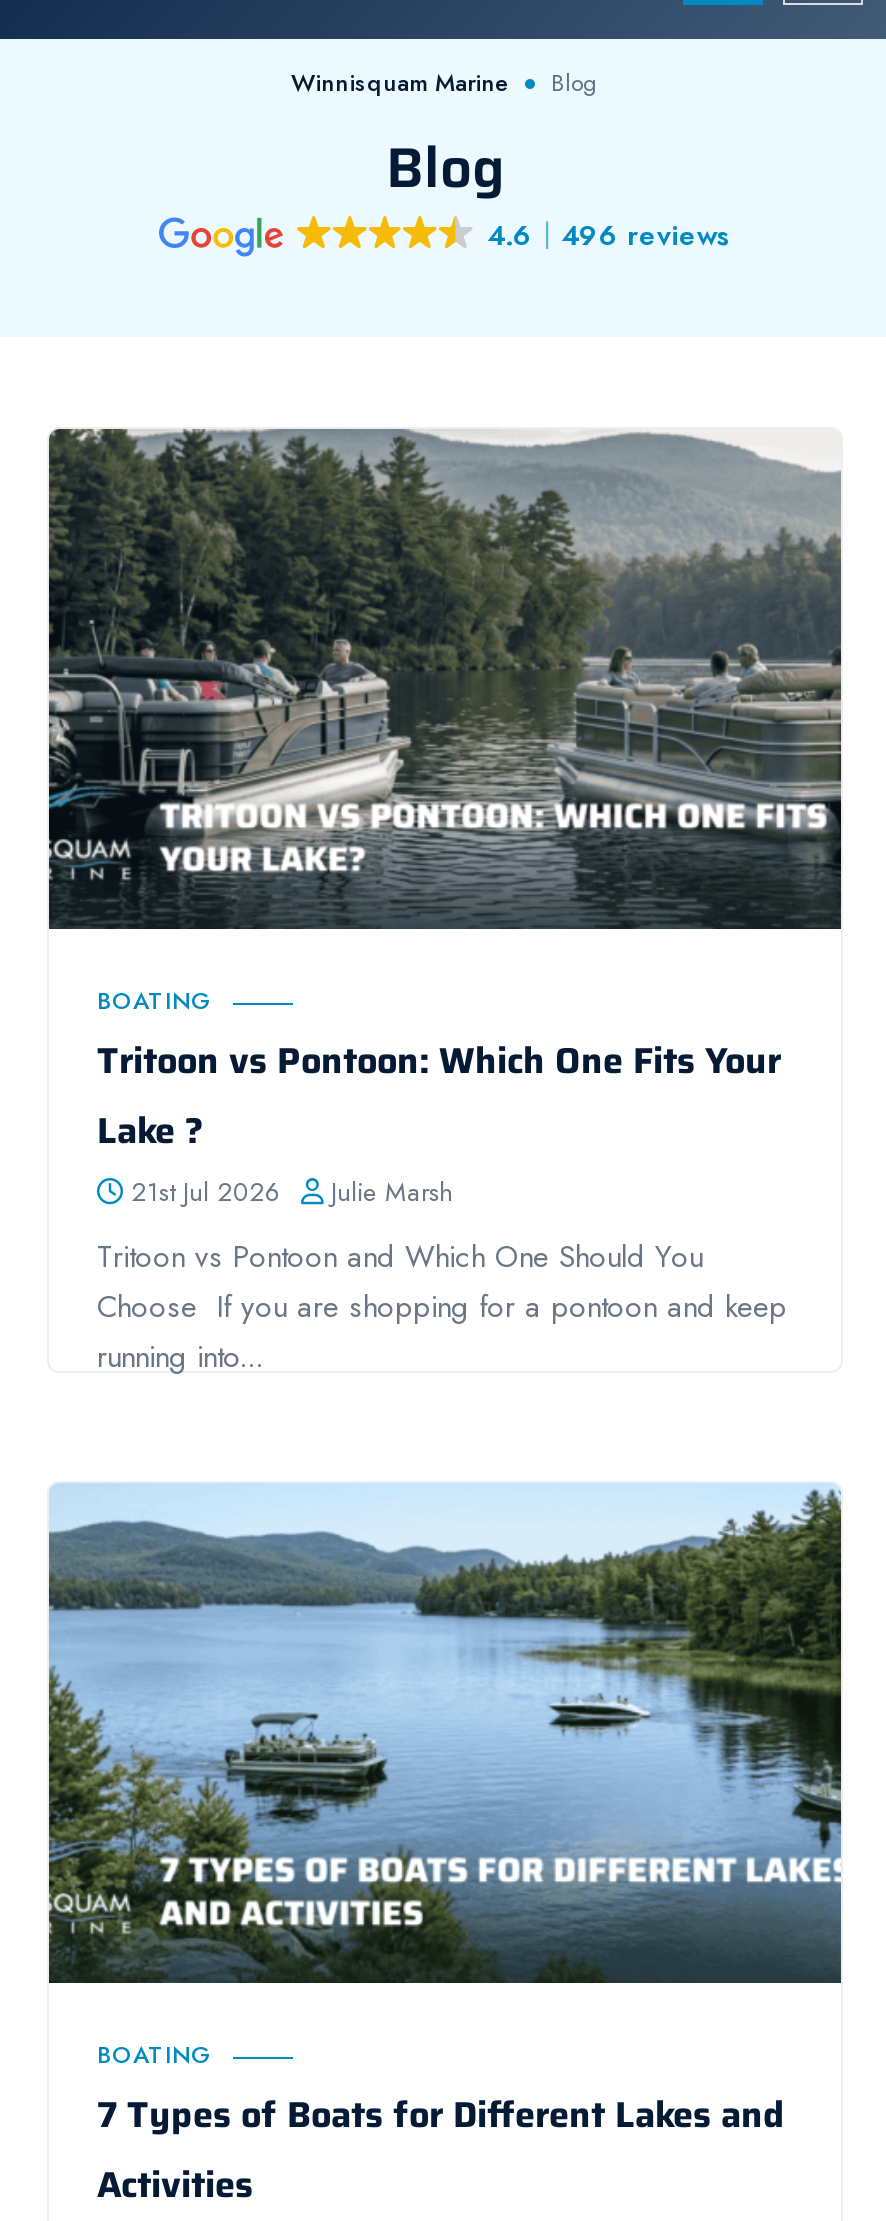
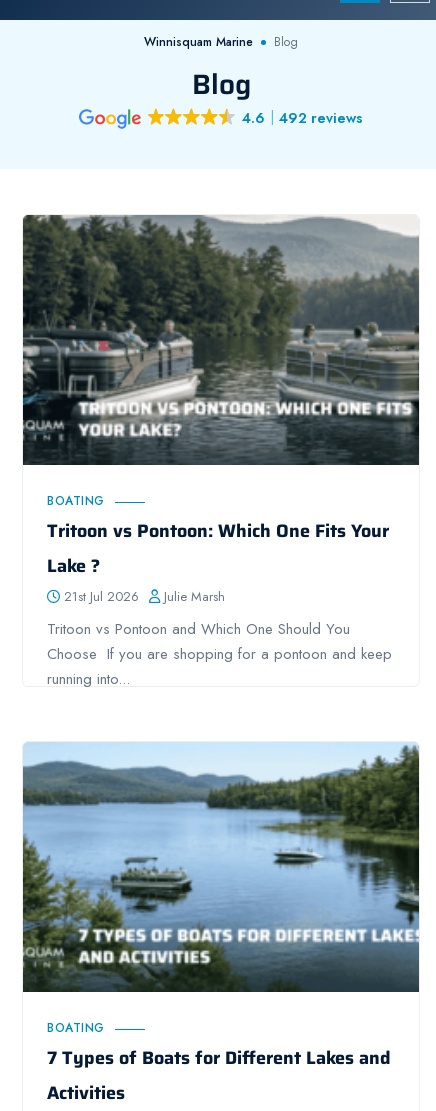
- 4.6 496 reviews
+ 4.6 492 reviews
